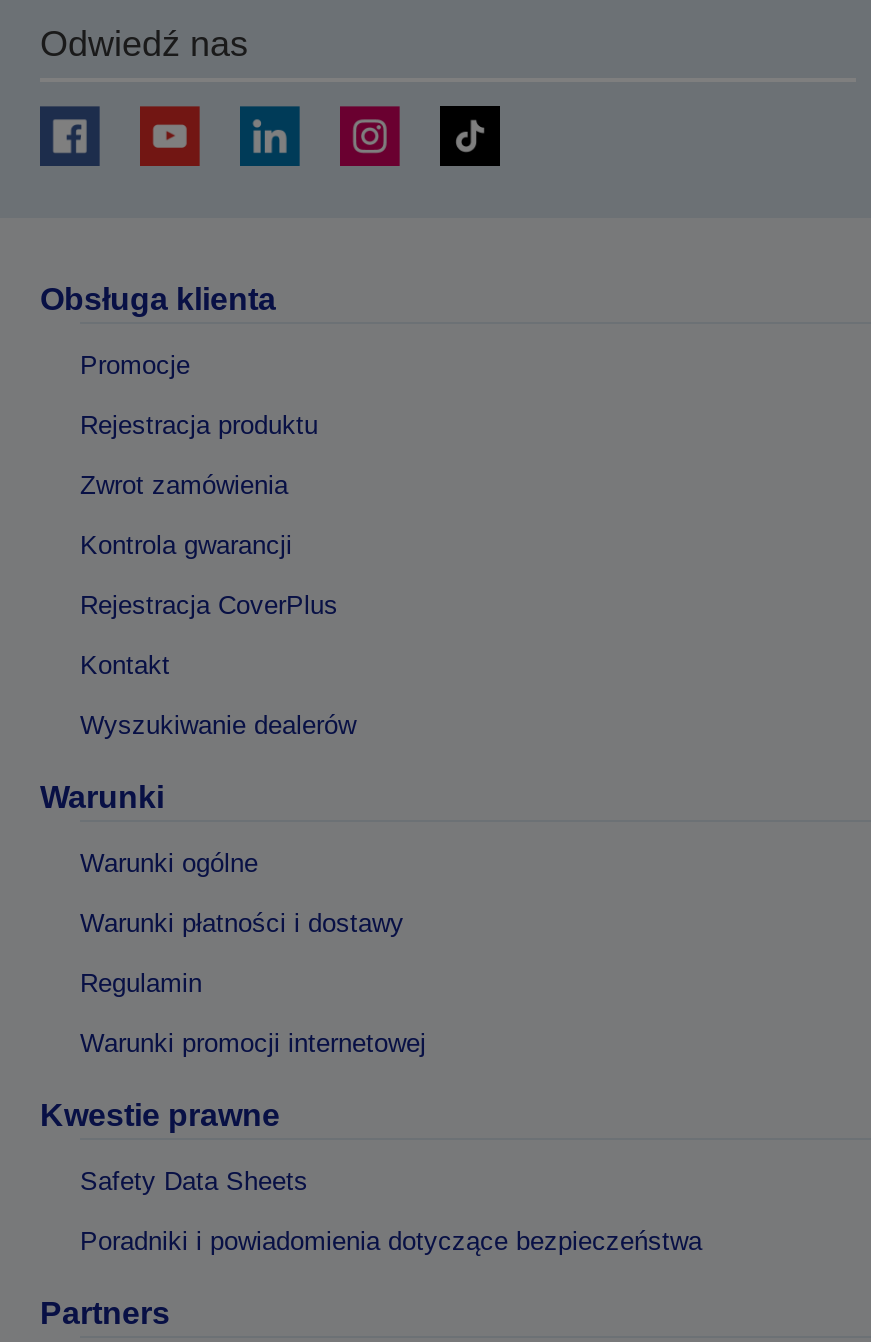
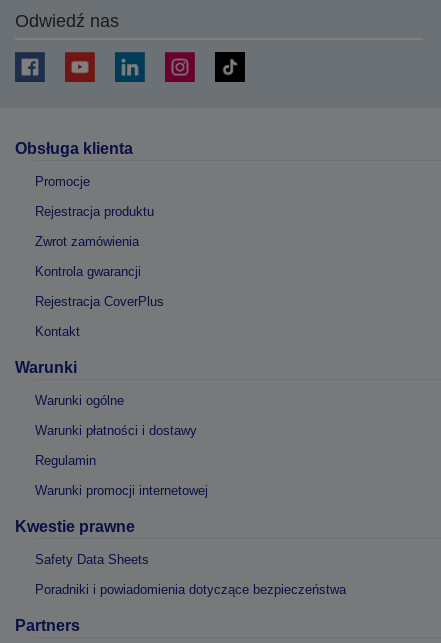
- Wyszukiwanie dealerów
